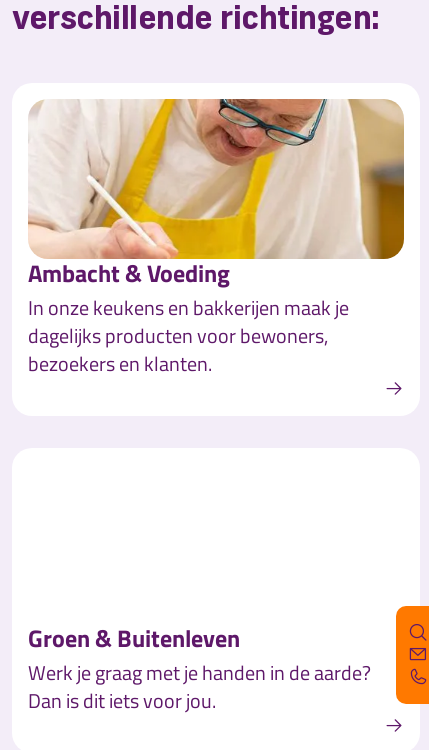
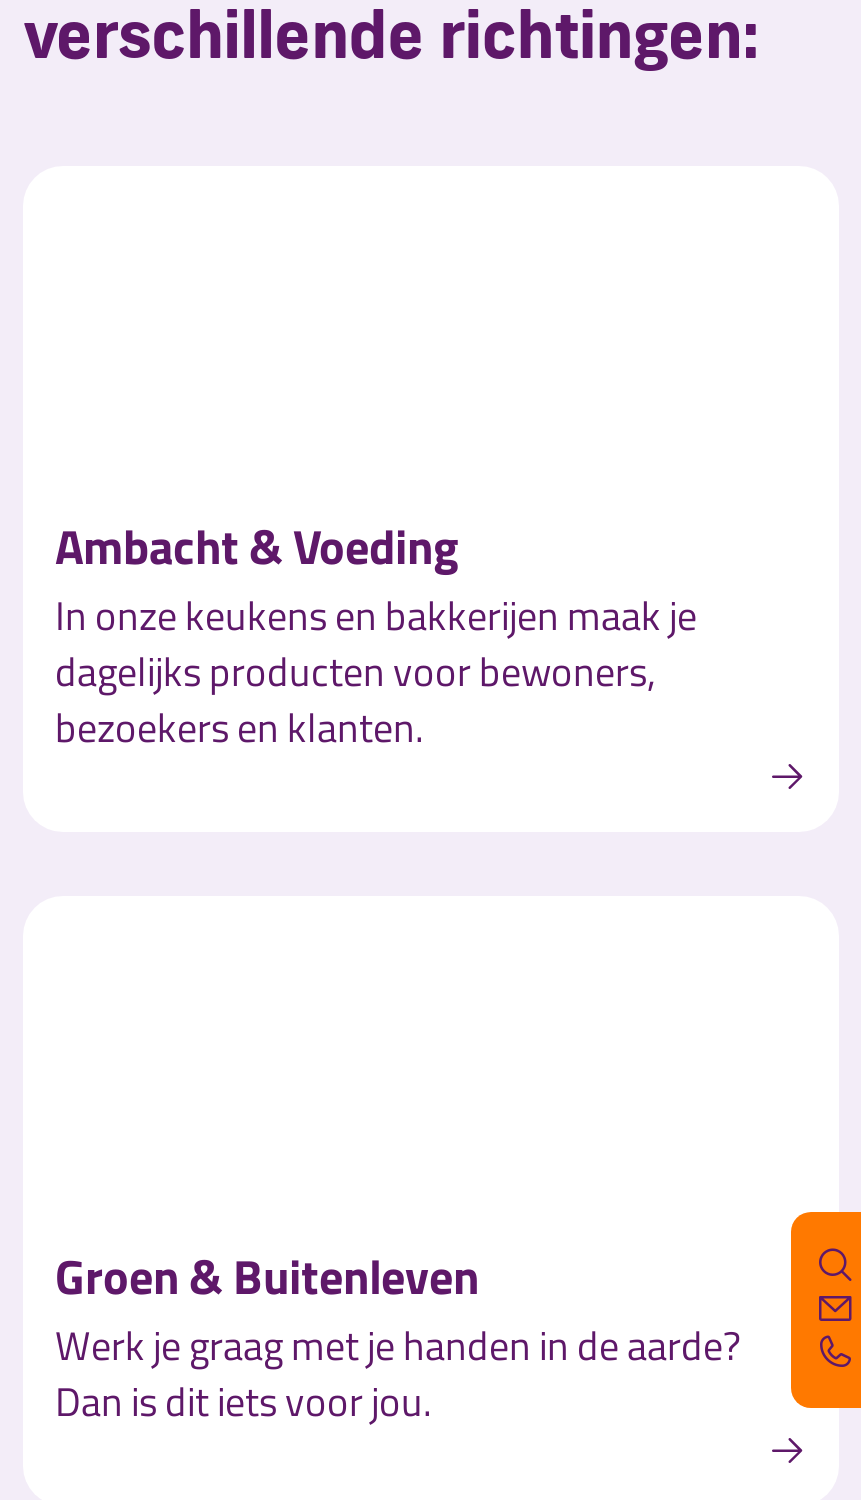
- [image]
